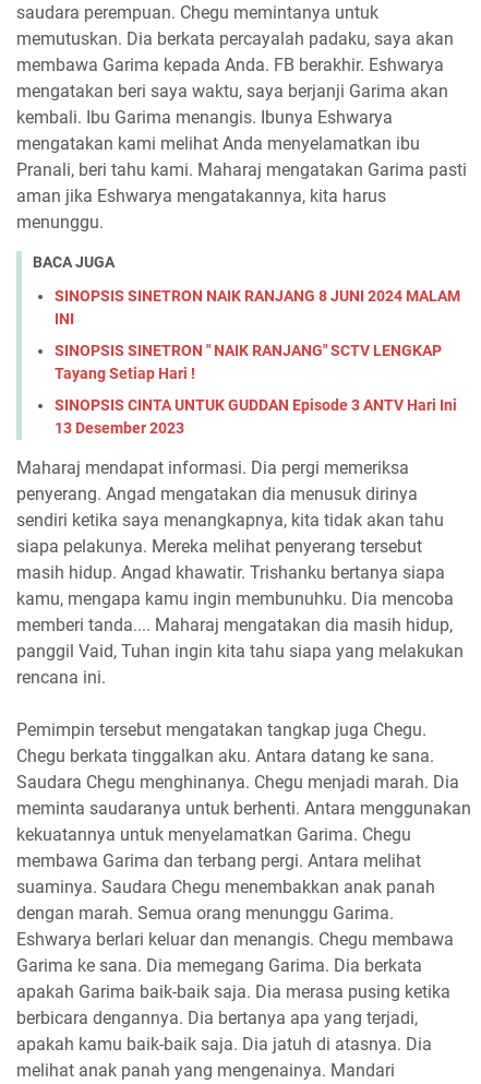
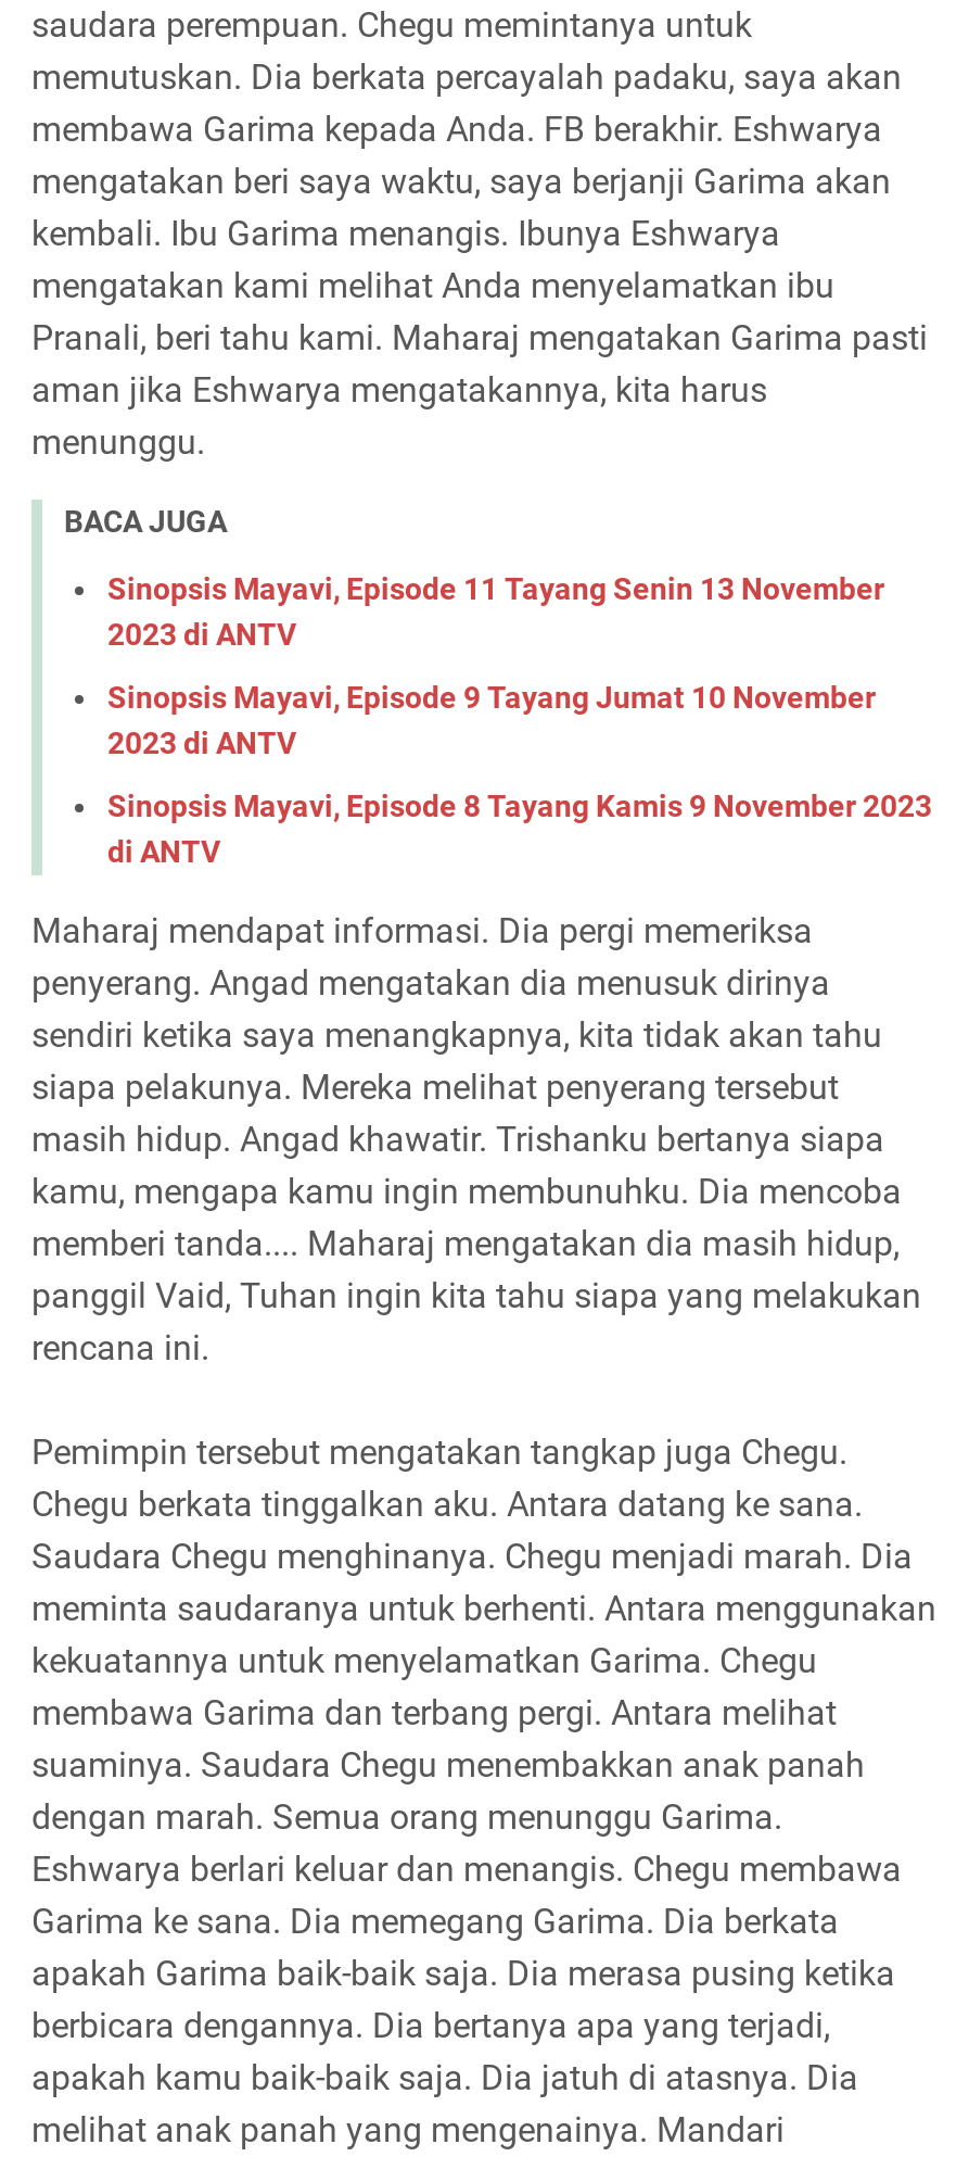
- SINOPSIS SINETRON NAIK RANJANG 8 JUNI 2024 MALAM
- INI
+ Sinopsis Mayavi, Episode 11 Tayang Senin 13 November
+ 2023 di ANTV

- SINOPSIS SINETRON " NAIK RANJANG" SCTV LENGKAP
- Tayang Setiap Hari !
+ Sinopsis Mayavi, Episode 9 Tayang Jumat 10 November
+ 2023 di ANTV

- SINOPSIS CINTA UNTUK GUDDAN Episode 3 ANTV Hari Ini
- 13 Desember 2023
+ Sinopsis Mayavi, Episode 8 Tayang Kamis 9 November 2023
+ di ANTV
